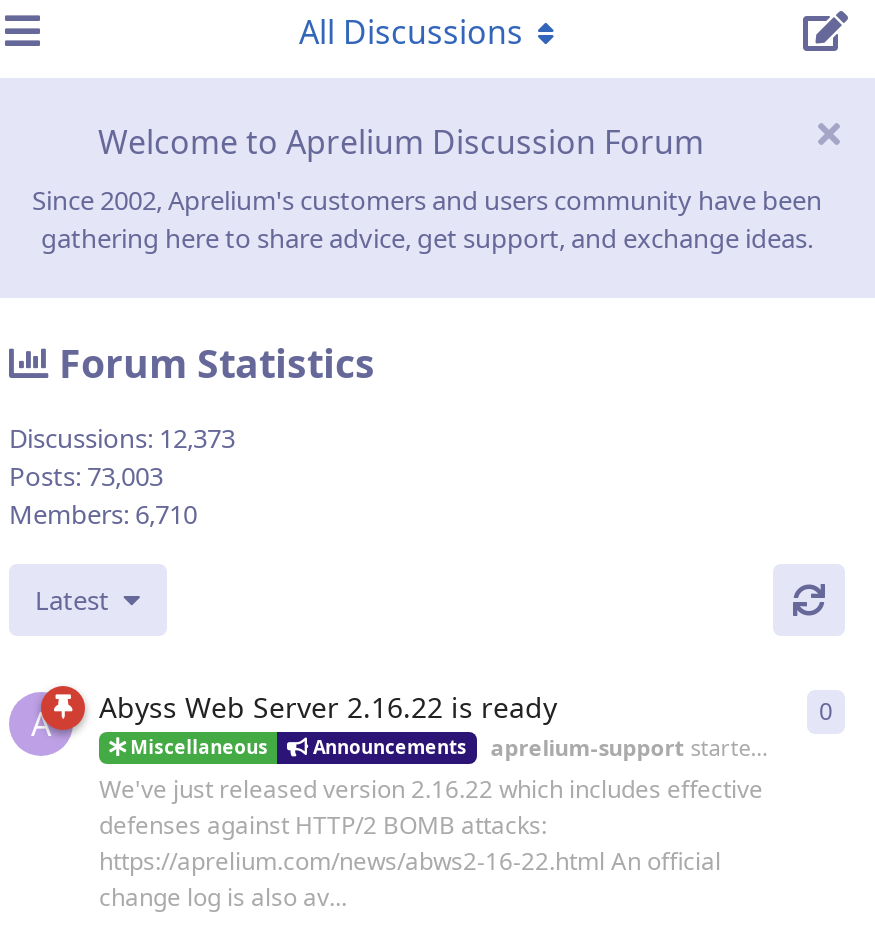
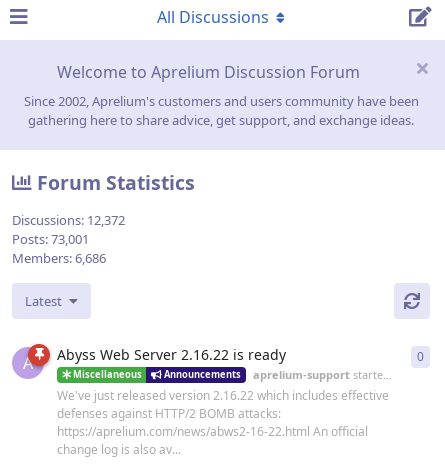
- Discussions: 12,373
+ Discussions: 12,372

- Posts: 73,003
+ Posts: 73,001

- Members: 6,710
+ Members: 6,686
